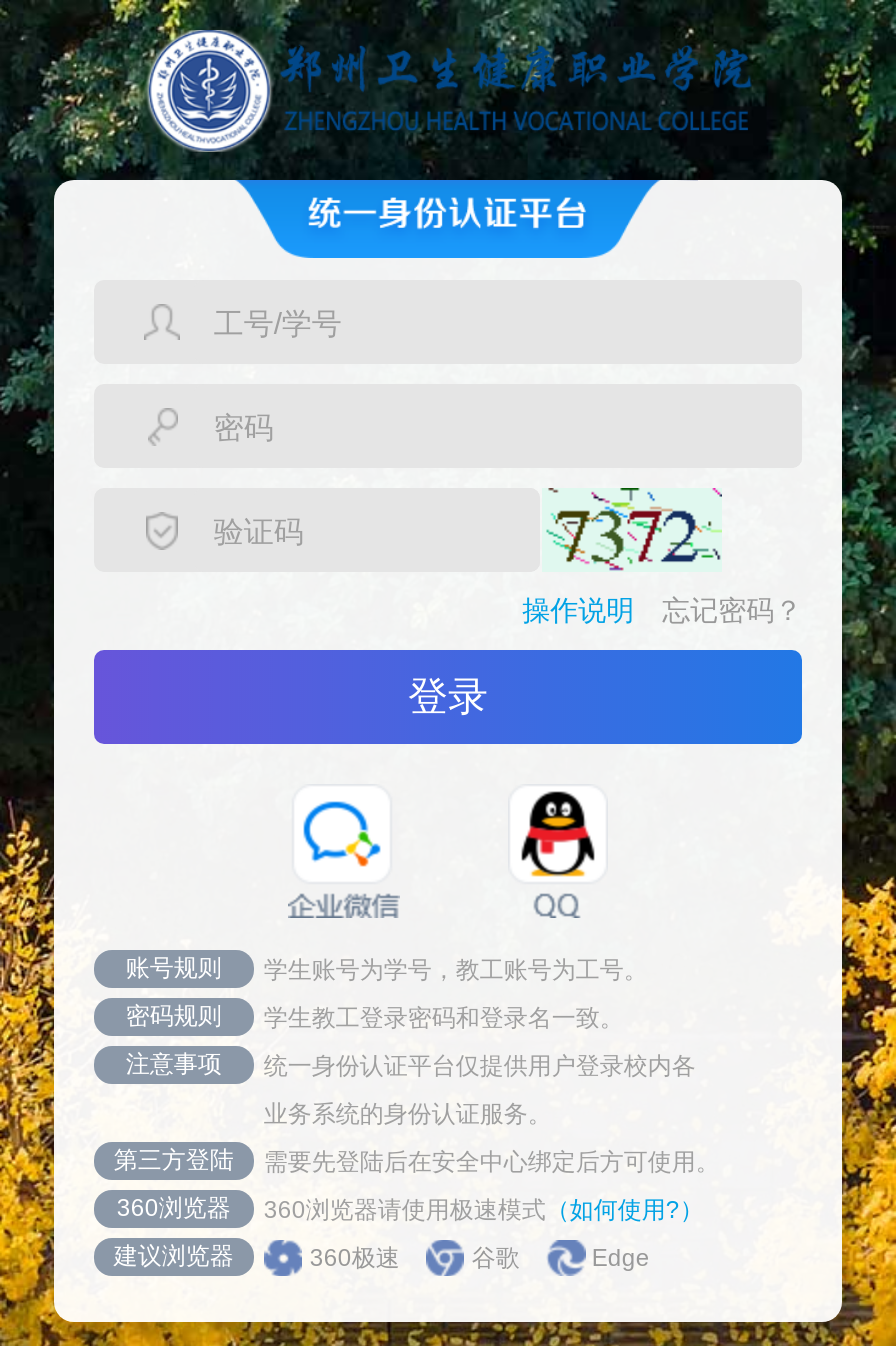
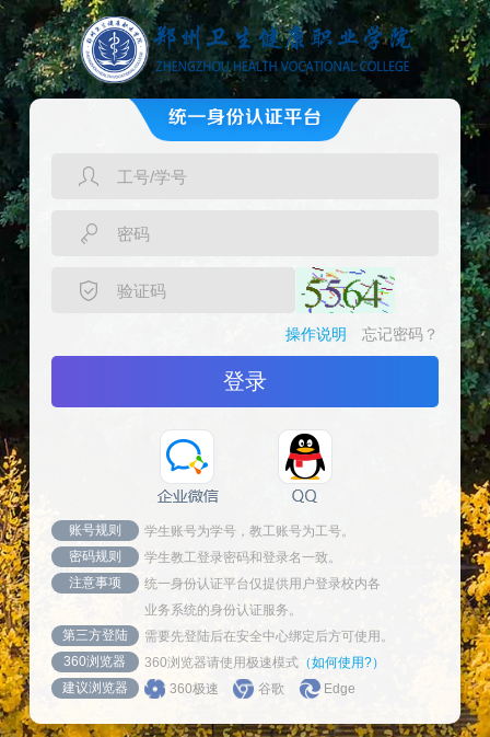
- [image]
+ [image]
